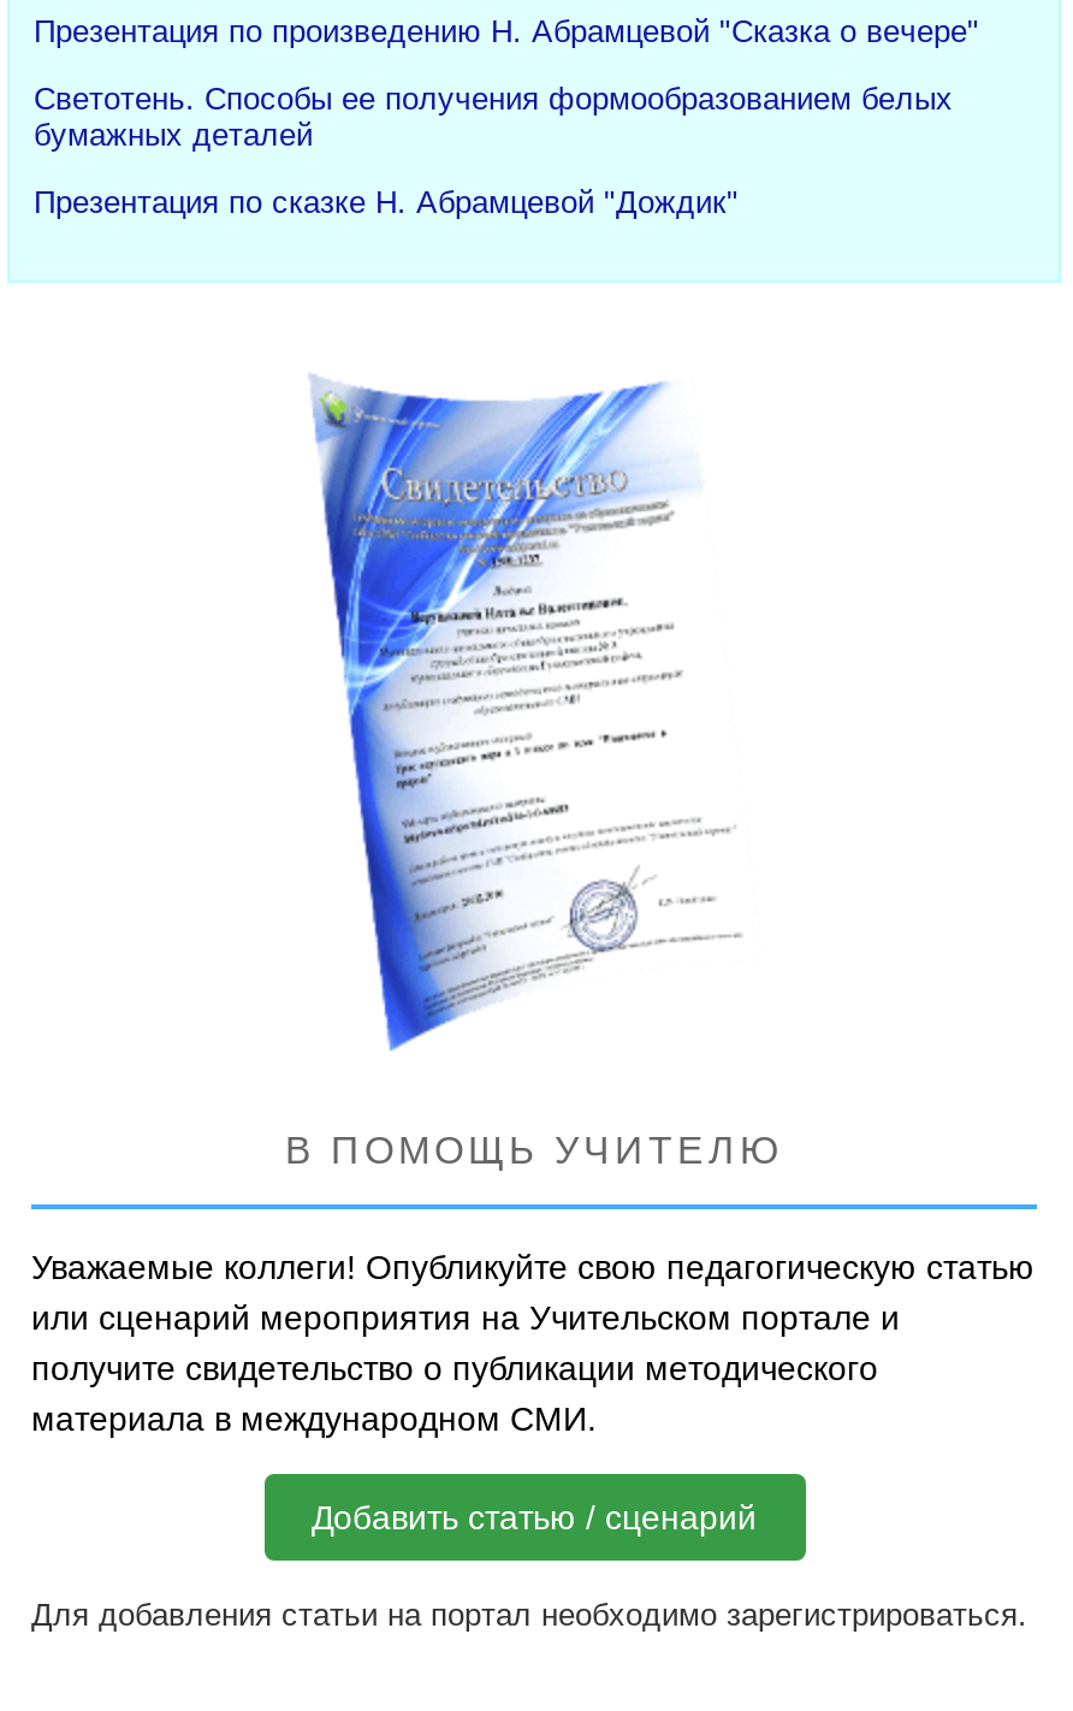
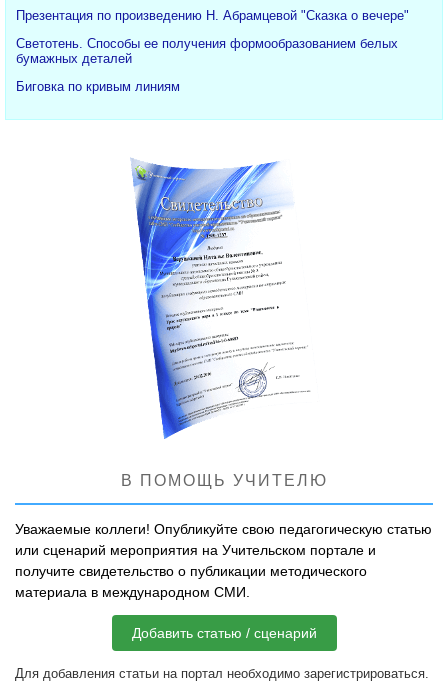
- Презентация по сказке Н. Абрамцевой "Дождик"
+ Биговка по кривым линиям
